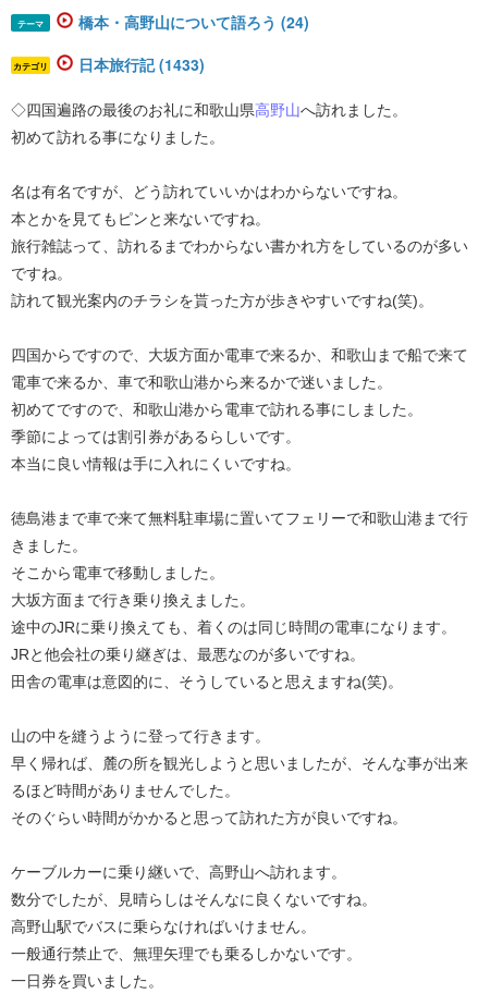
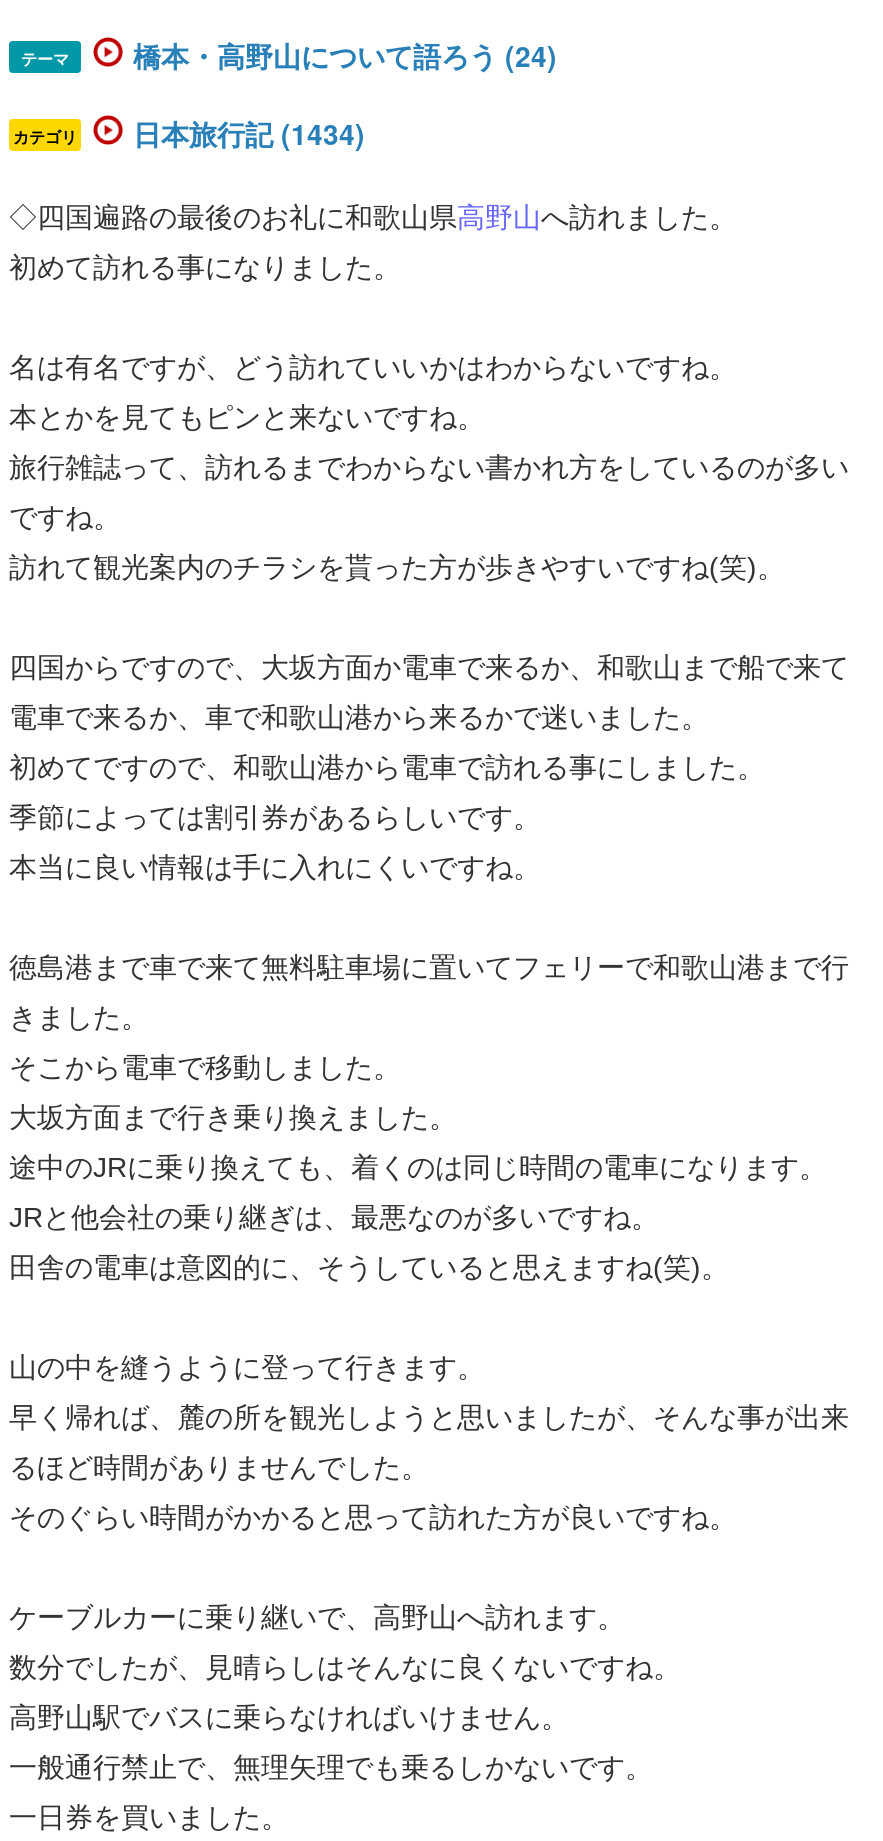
- 日本旅行記 (1433)
+ 日本旅行記 (1434)
